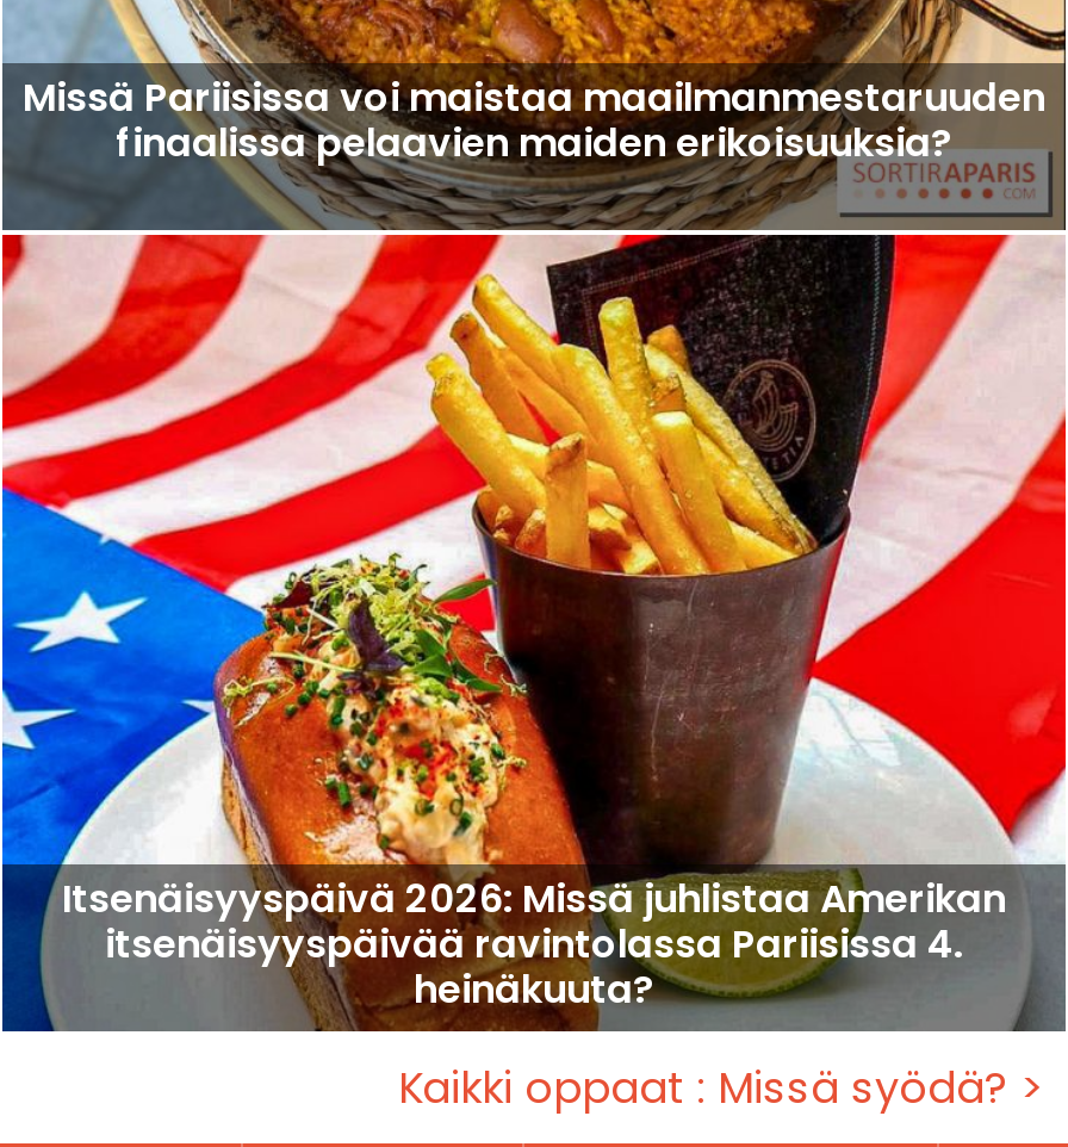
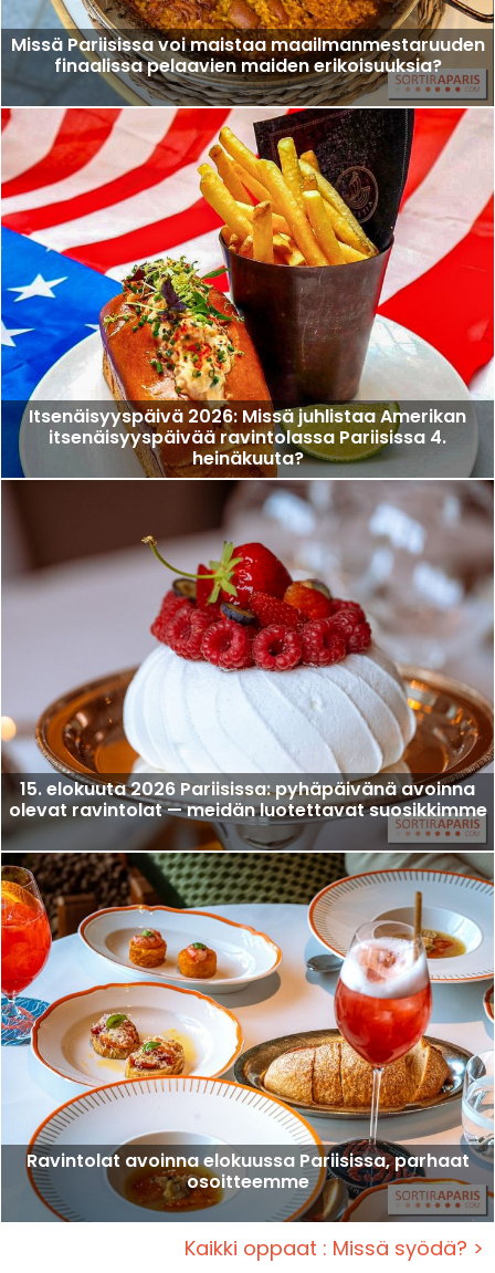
+ [image]
+ 15. elokuuta 2026 Pariisissa: pyhäpäivänä avoinna
+ olevat ravintolat — meidän luotettavat suosikkimme

+ [image]
+ Ravintolat avoinna elokuussa Pariisissa, parhaat
+ osoitteemme
